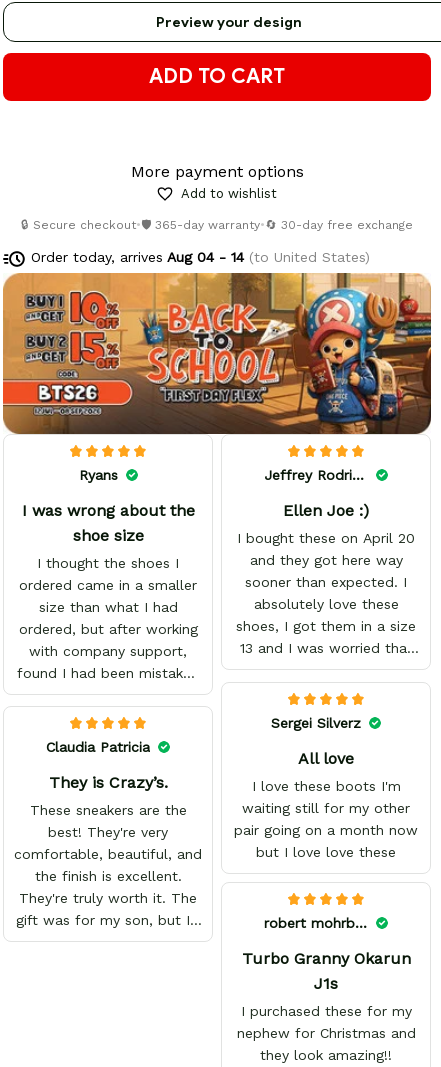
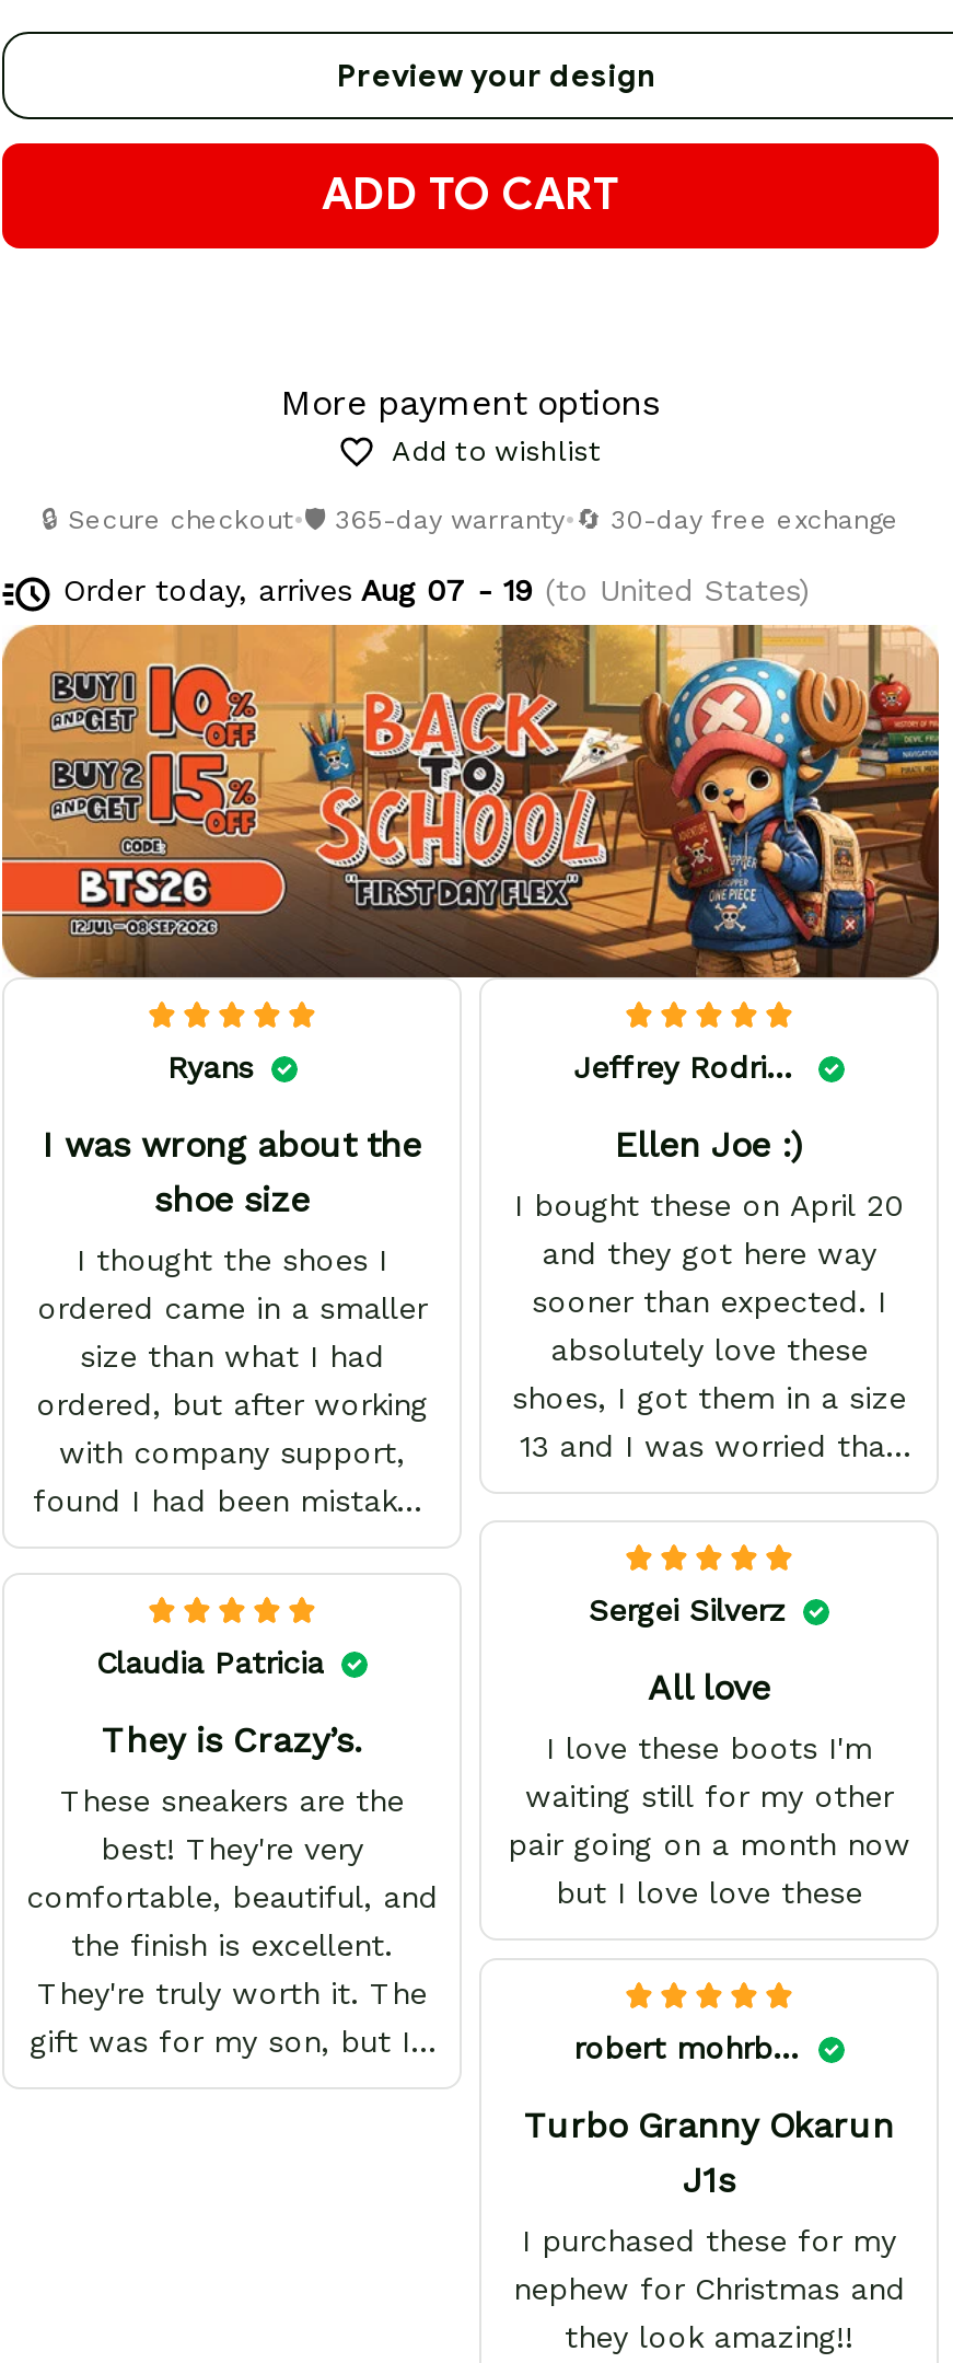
- Order today, arrives Aug 04 - 14 (to United States)
+ Order today, arrives Aug 07 - 19 (to United States)
